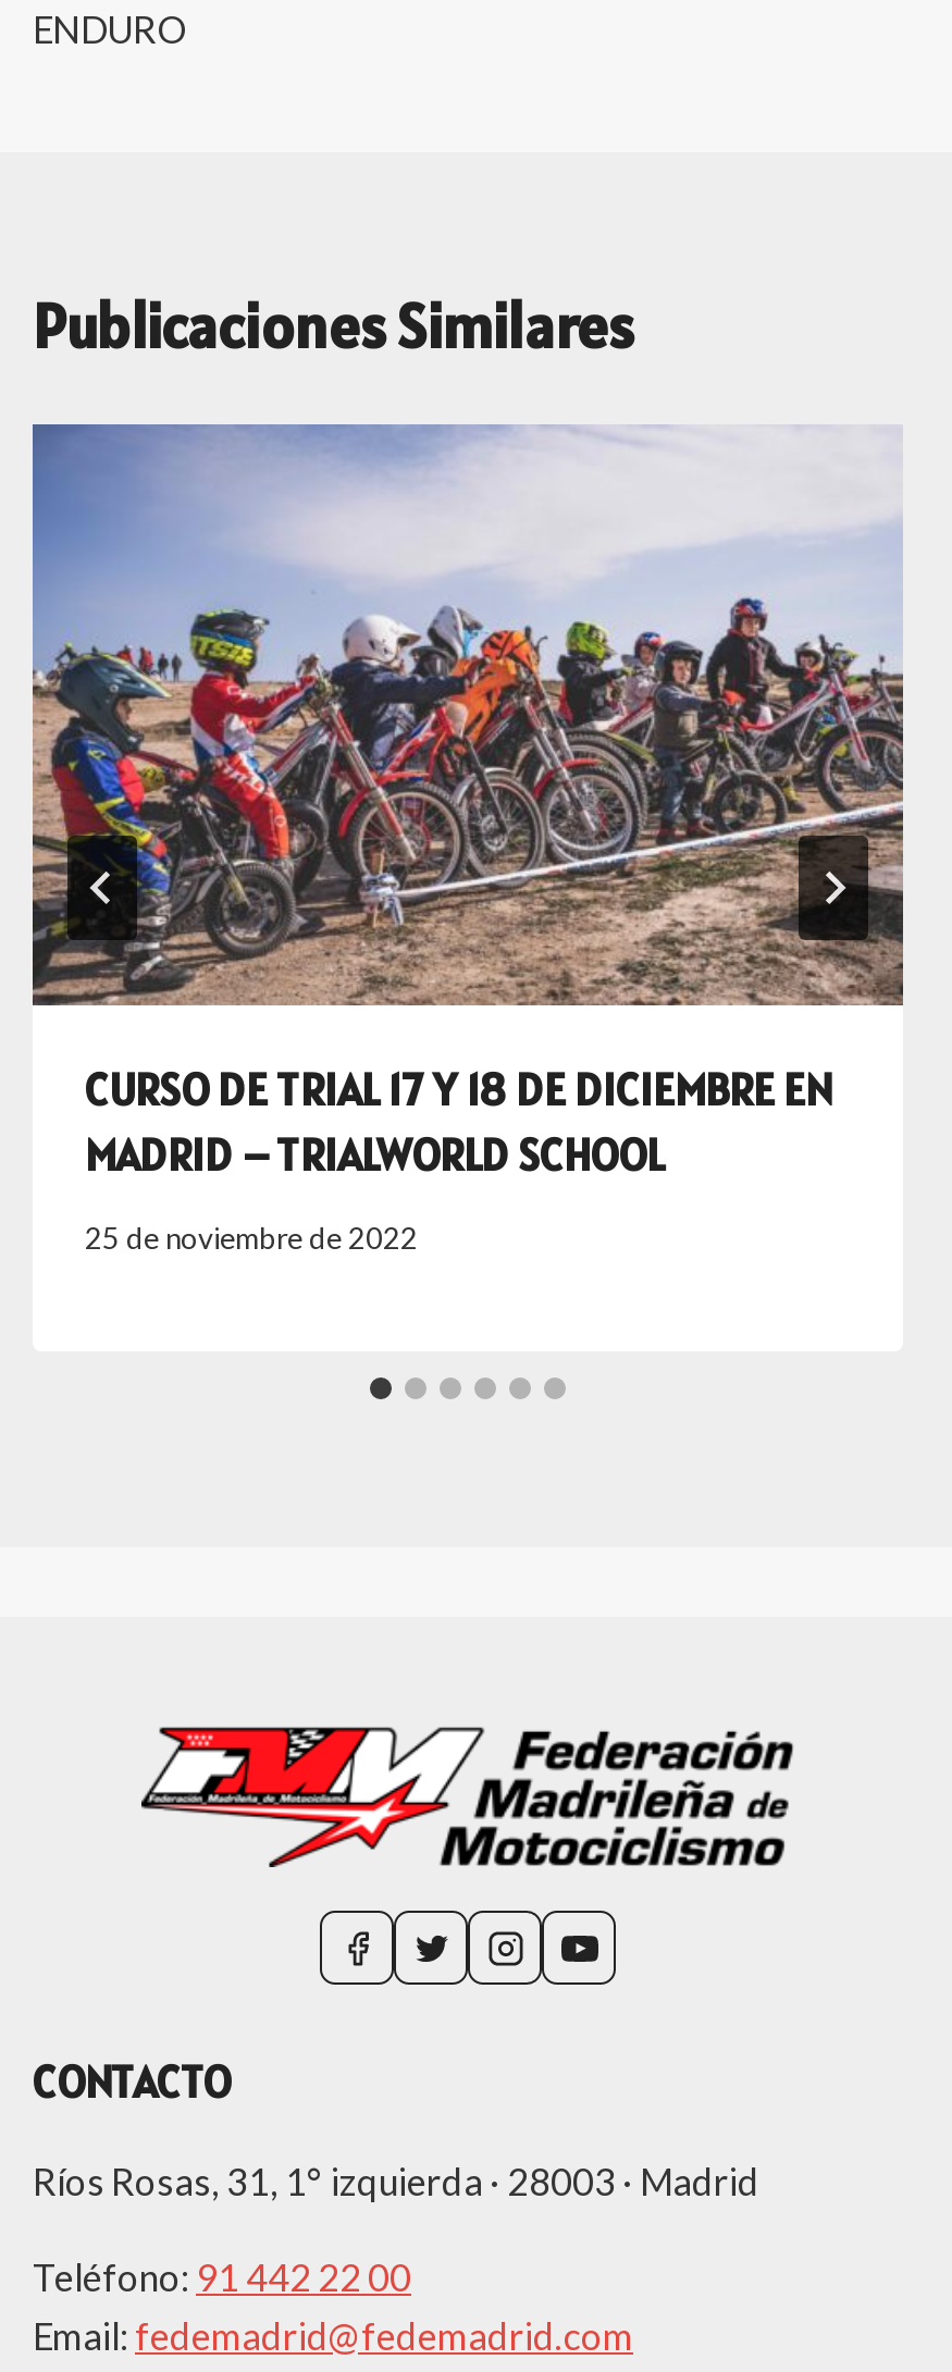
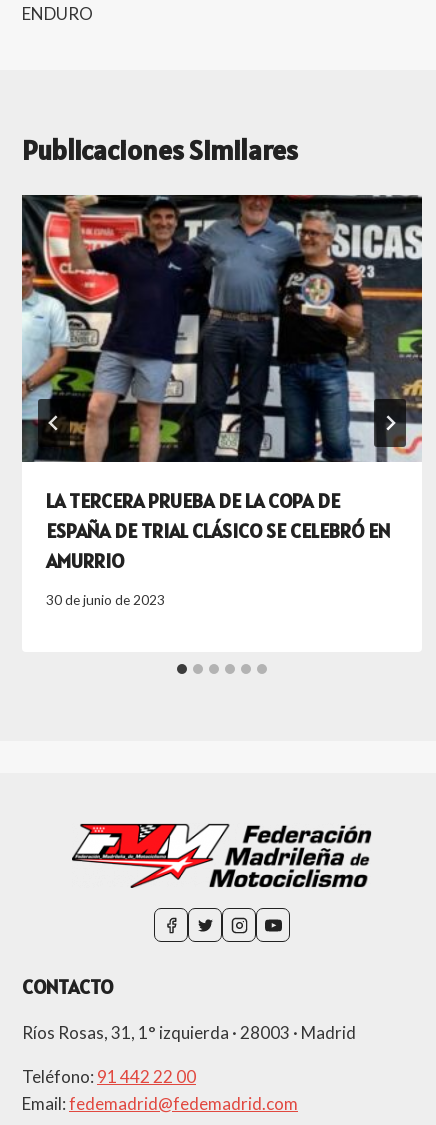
- [image]
- CURSO DE TRIAL 17 Y 18 DE DICIEMBRE EN
- MADRID – TRIALWORLD SCHOOL
+ [image]
+ LA TERCERA PRUEBA DE LA COPA DE
+ ESPAÑA DE TRIAL CLÁSICO SE CELEBRÓ EN
+ AMURRIO

- 25 de noviembre de 2022
+ 30 de junio de 2023
